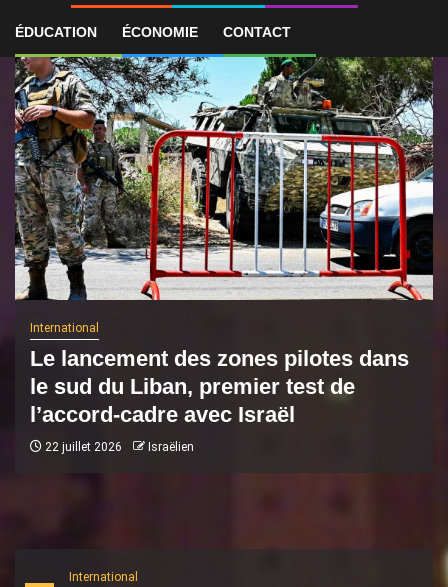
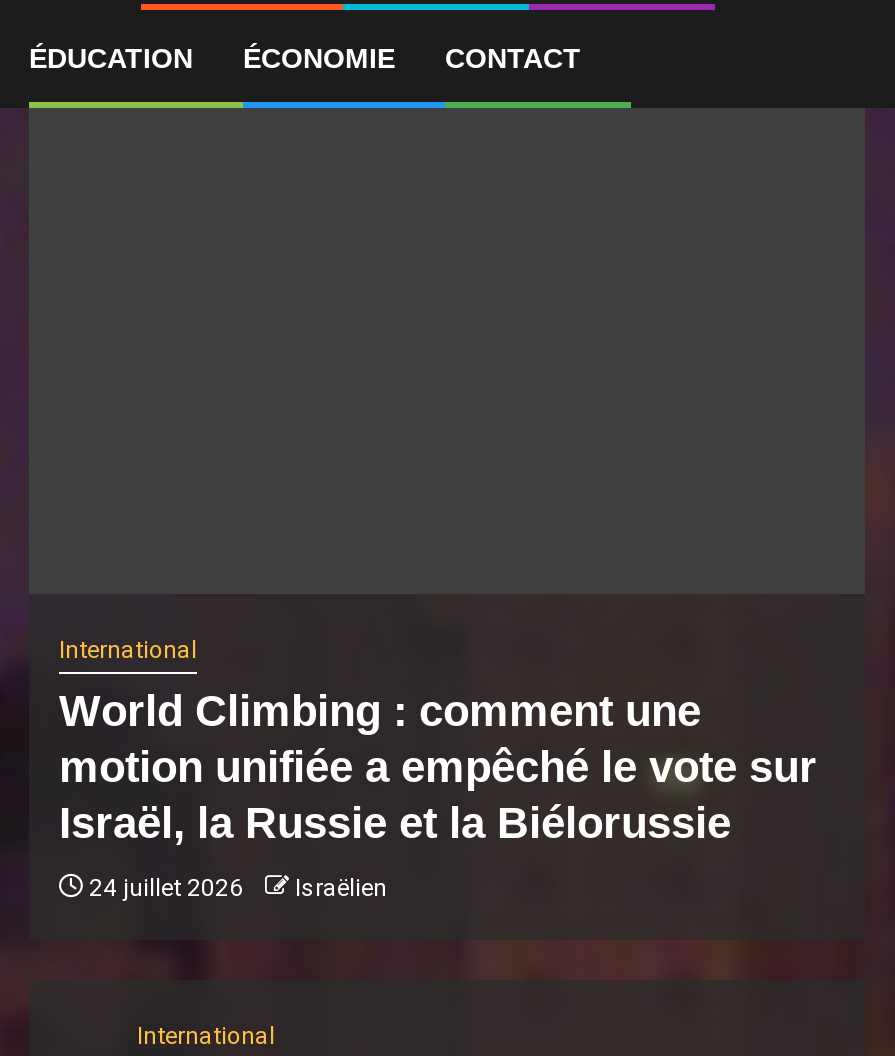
- [image]

- Le lancement des zones pilotes dans
- le sud du Liban, premier test de
- l’accord-cadre avec Israël
+ World Climbing : comment une
+ motion unifiée a empêché le vote sur
+ Israël, la Russie et la Biélorussie

- 22 juillet 2026 Israëlien
+ 24 juillet 2026 Israëlien
